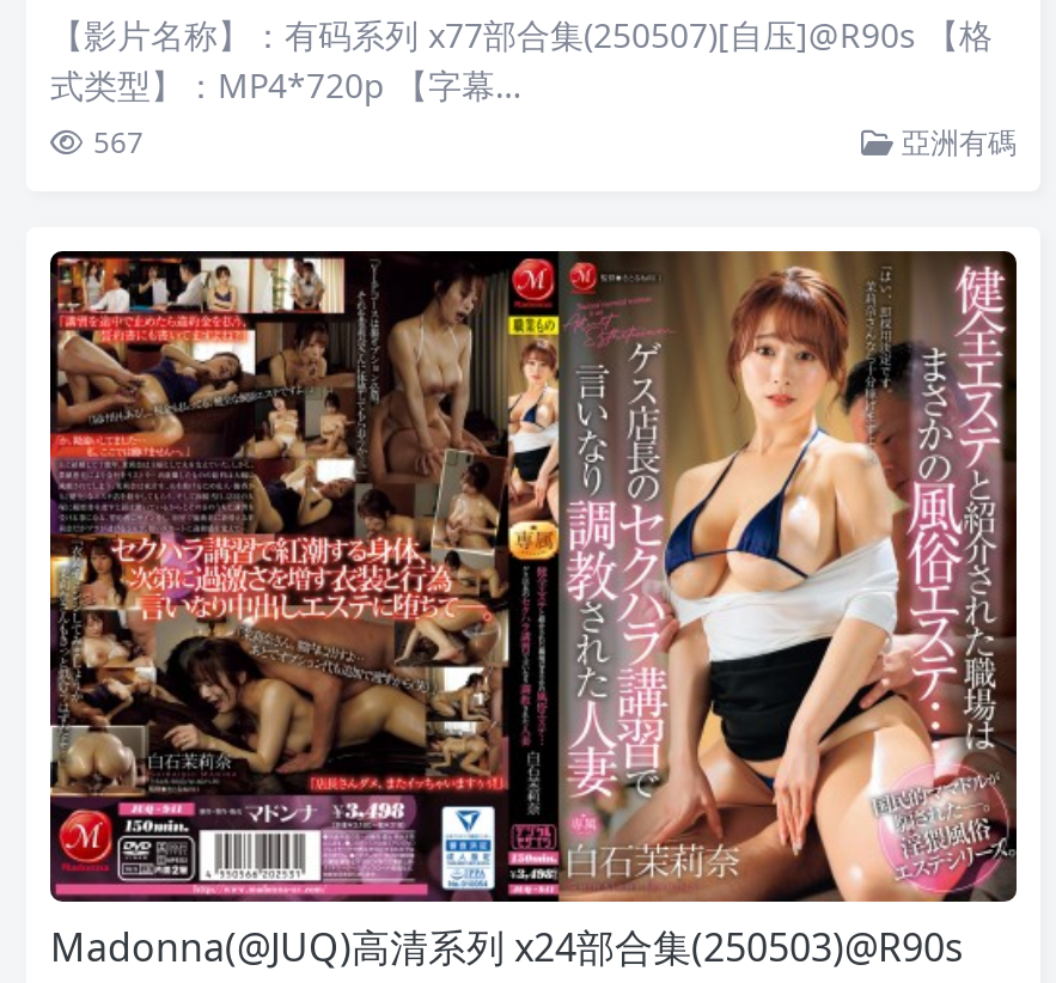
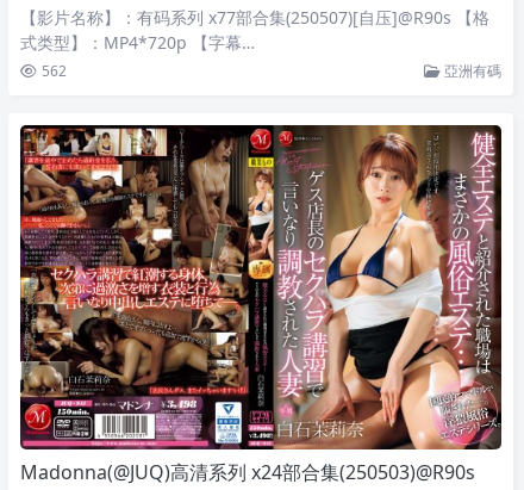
- 567
+ 562
